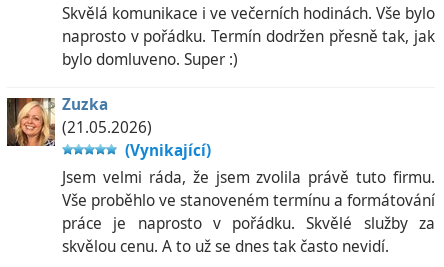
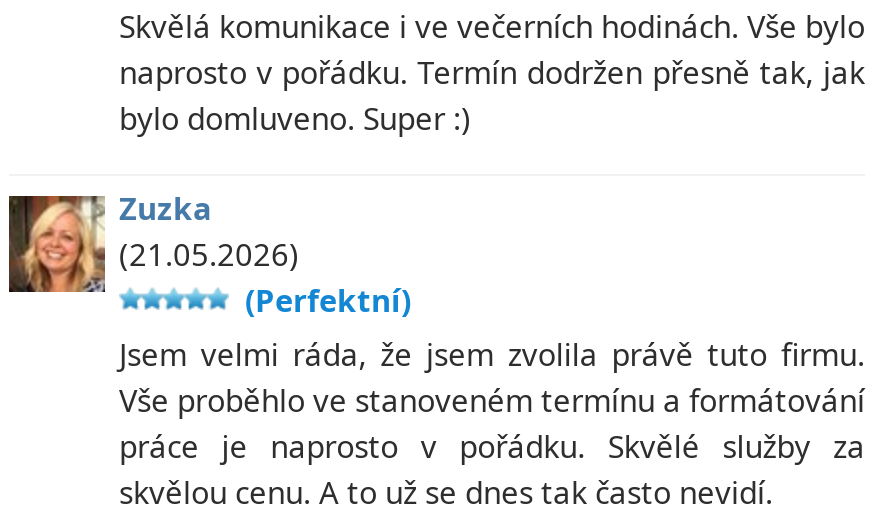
- (Vynikající)
+ (Perfektní)
